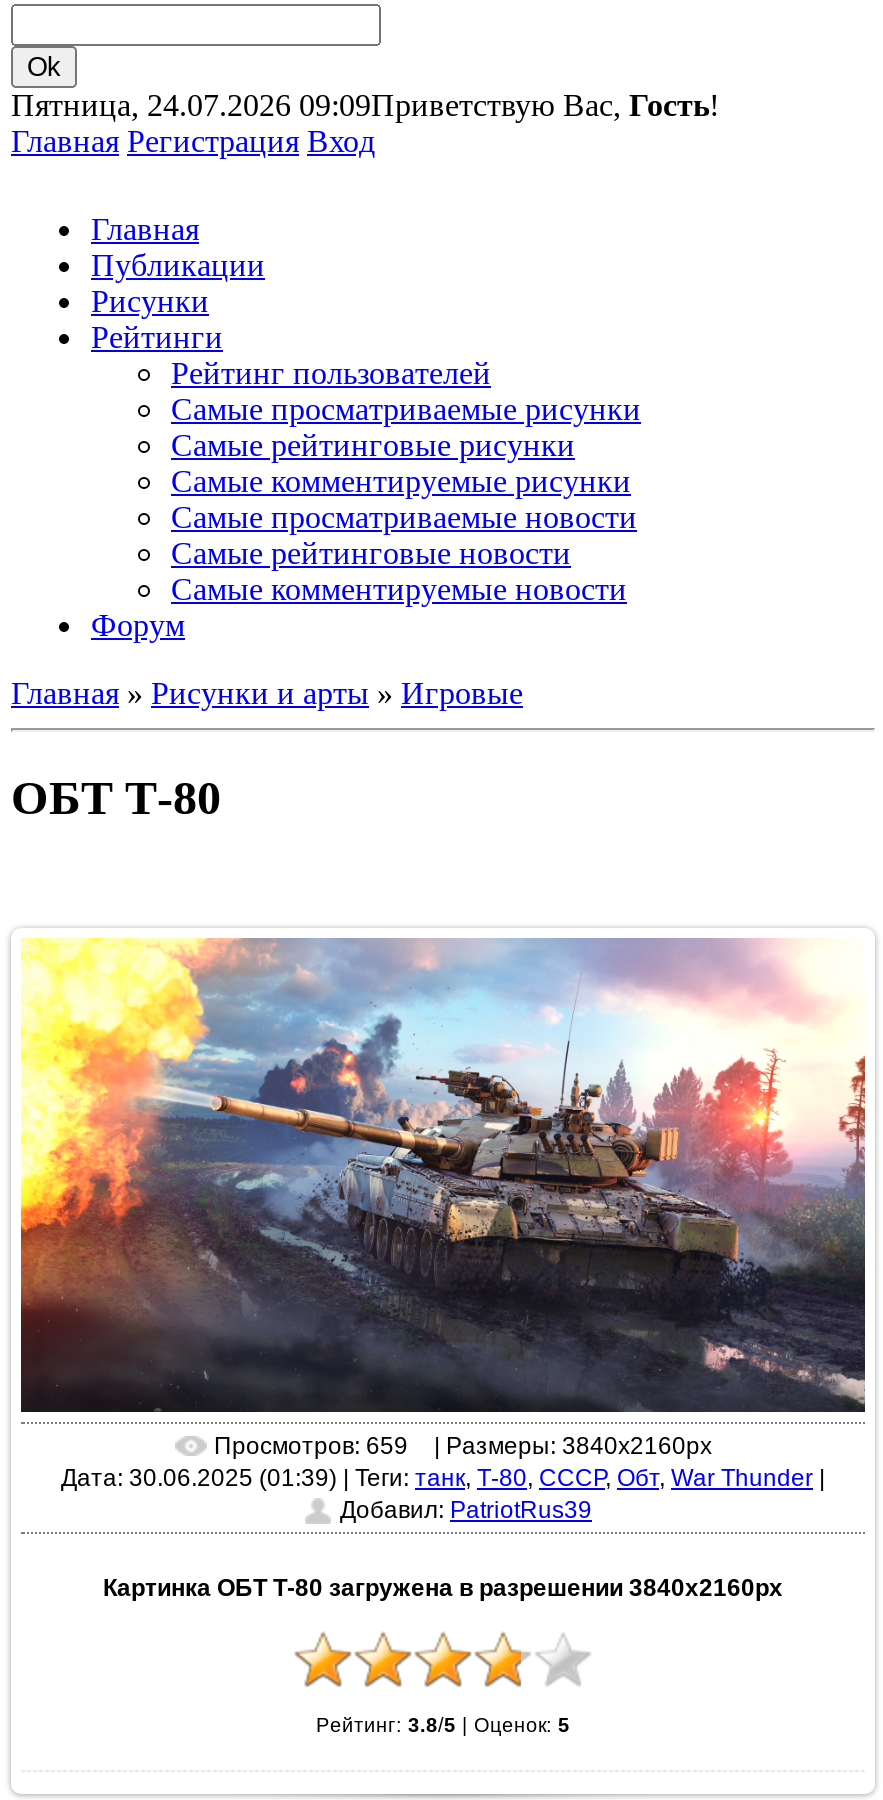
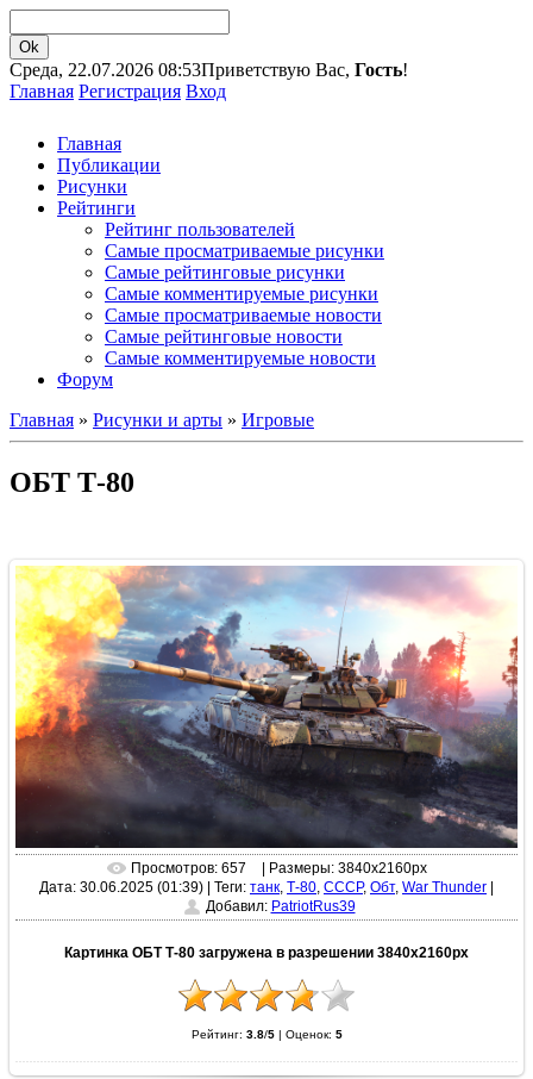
- Пятница, 24.07.2026 09:09Приветствую Вас, Гость!
+ Среда, 22.07.2026 08:53Приветствую Вас, Гость!

- Просмотров: 659
+ Просмотров: 657
